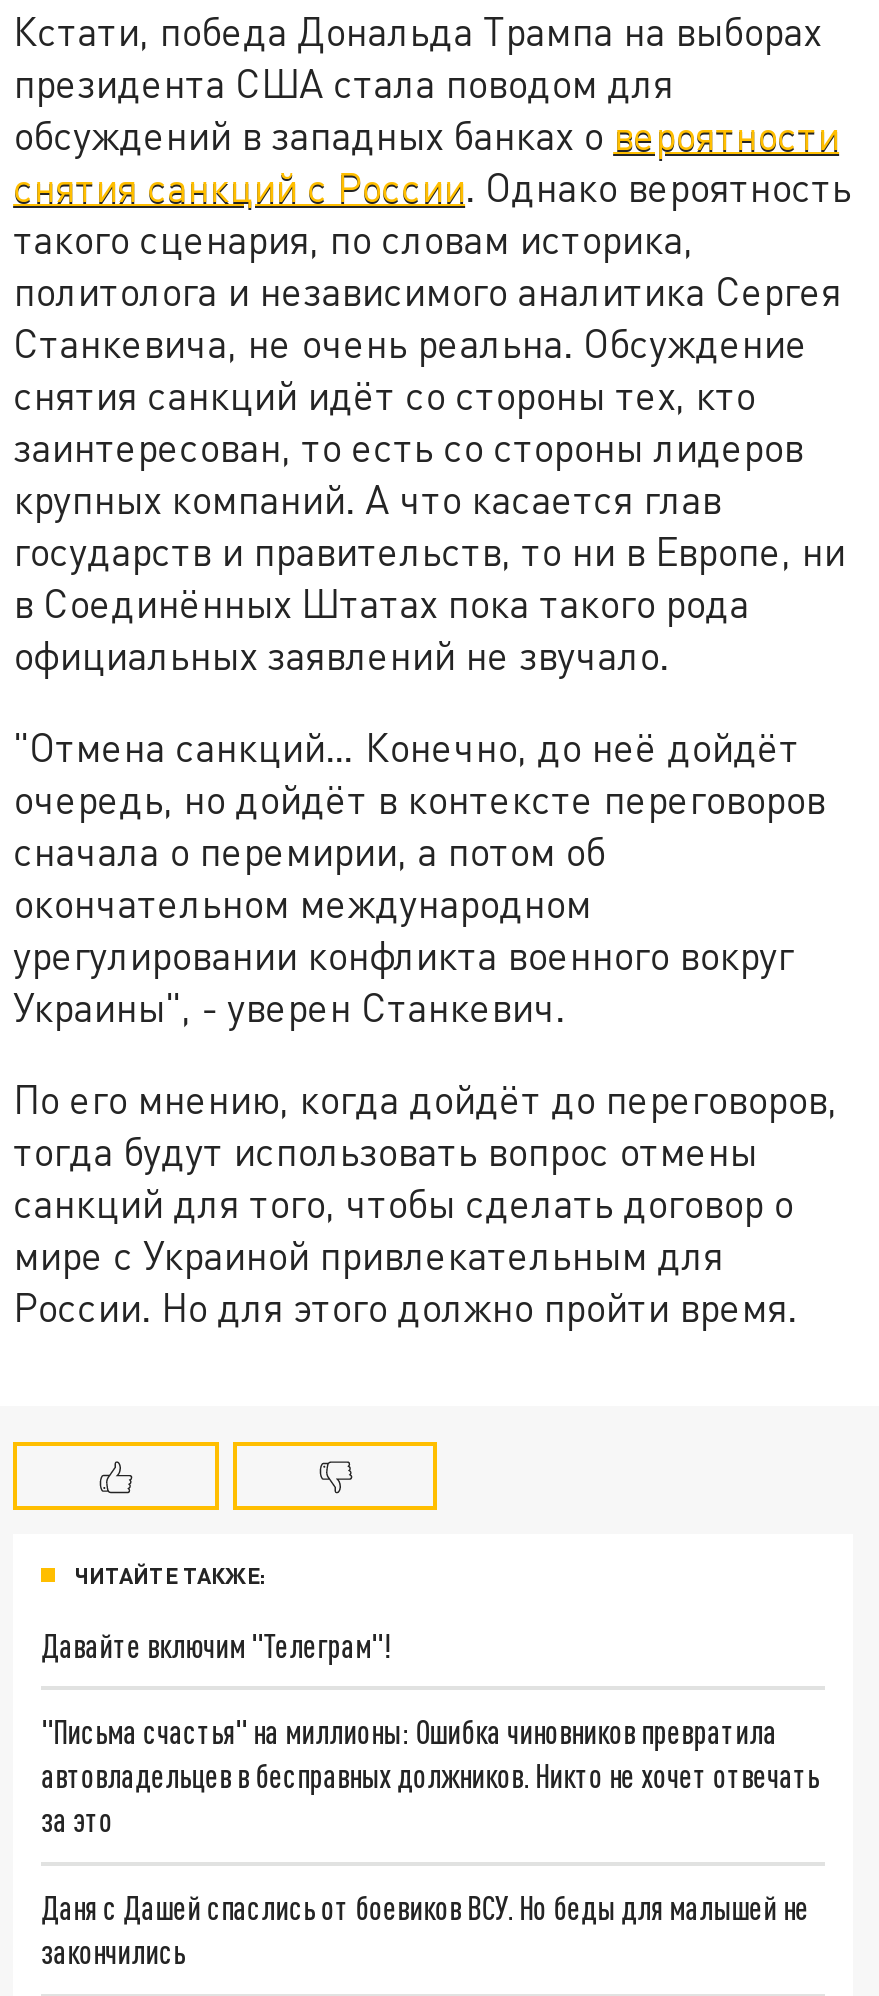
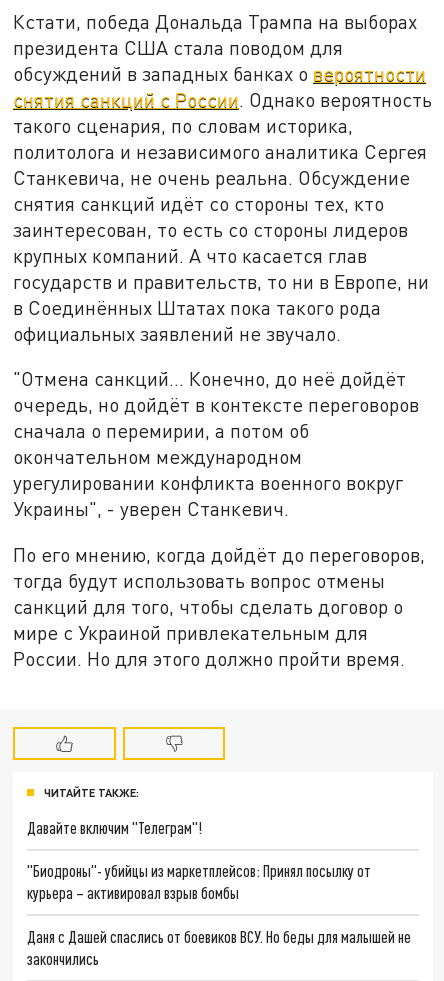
- "Письма счастья" на миллионы: Ошибка чиновников превратила
- автовладельцев в бесправных должников. Никто не хочет отвечать
- за это
+ "Биодроны"- убийцы из маркетплейсов: Принял посылку от
+ курьера – активировал взрыв бомбы
